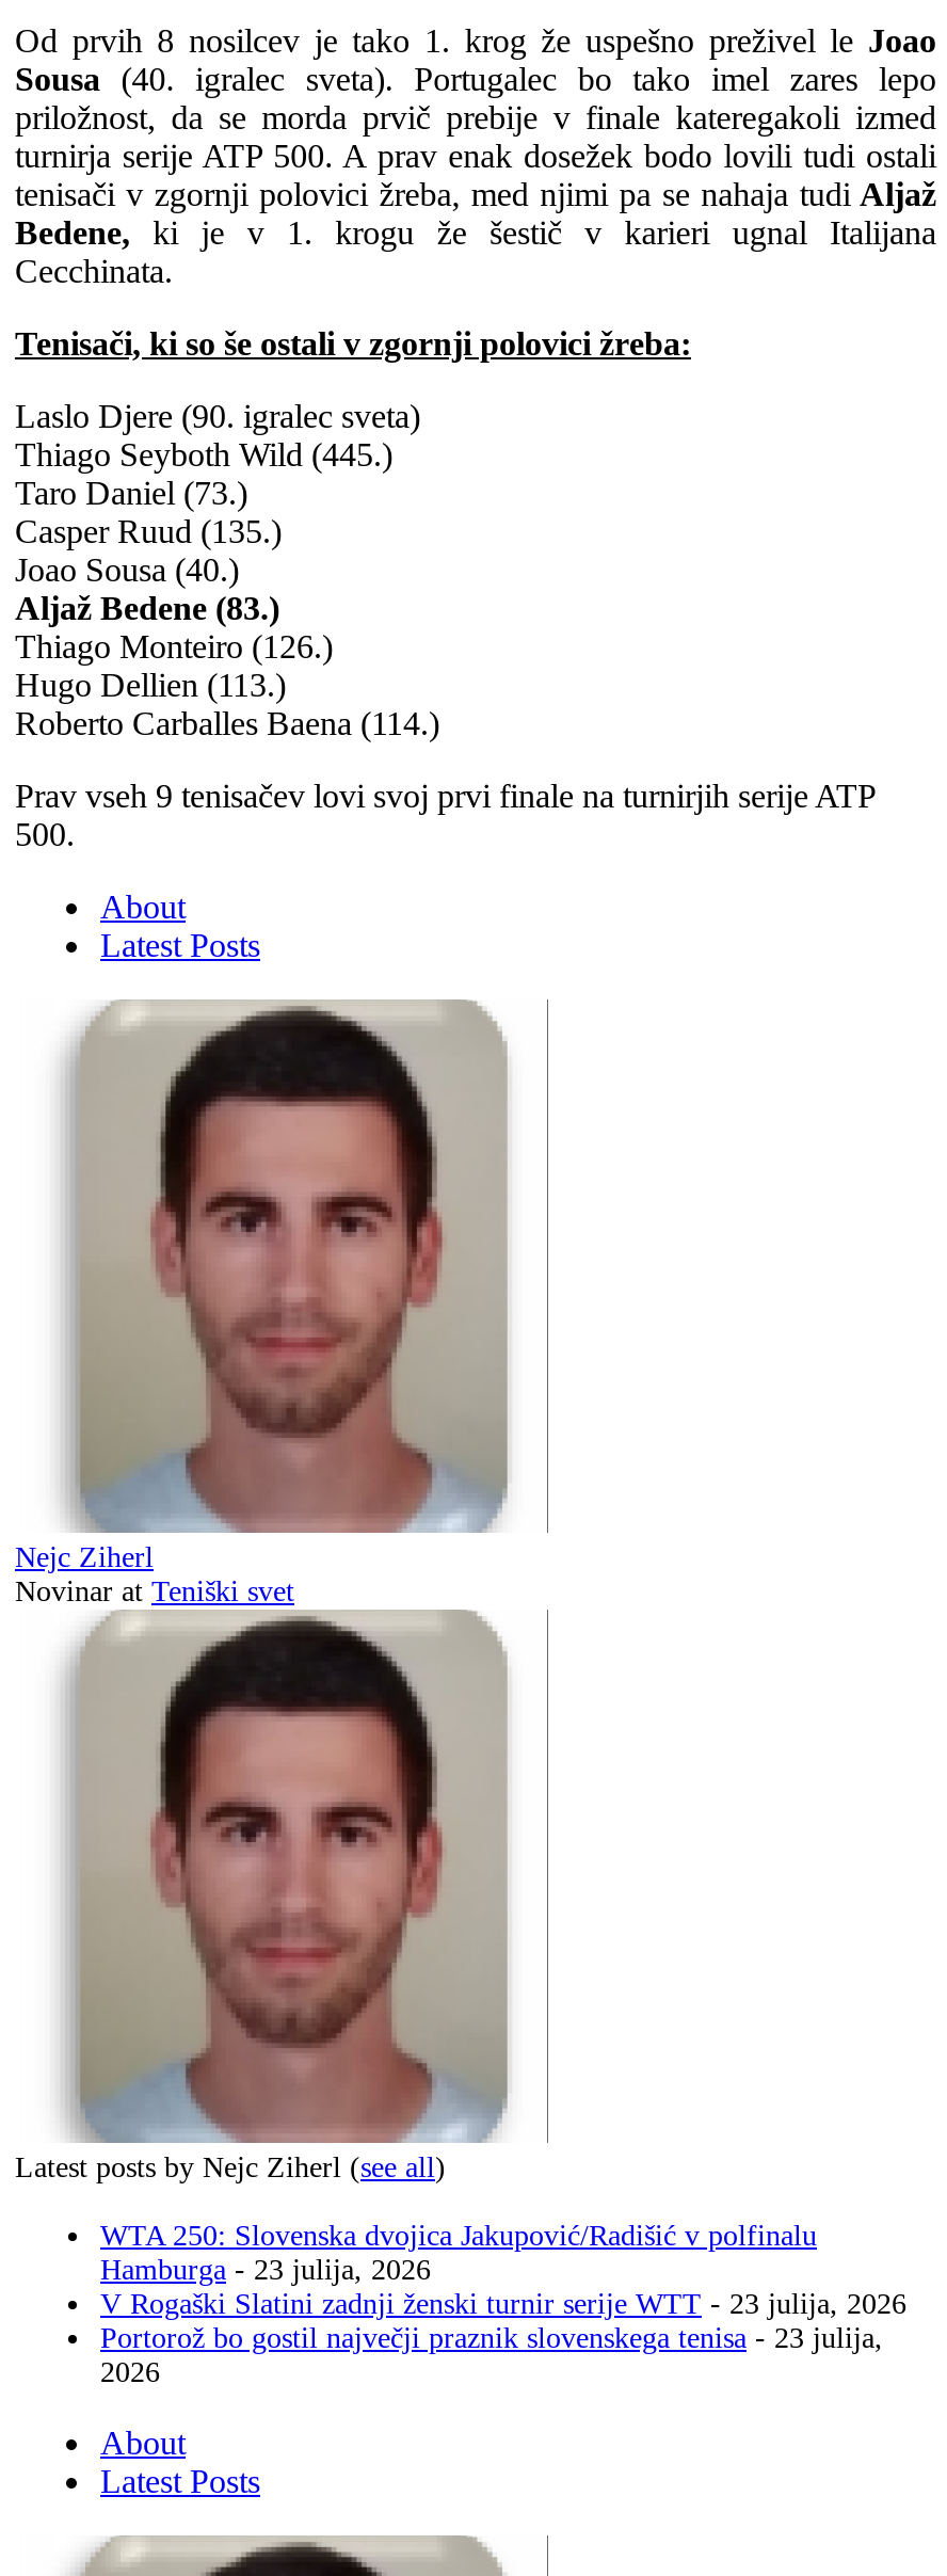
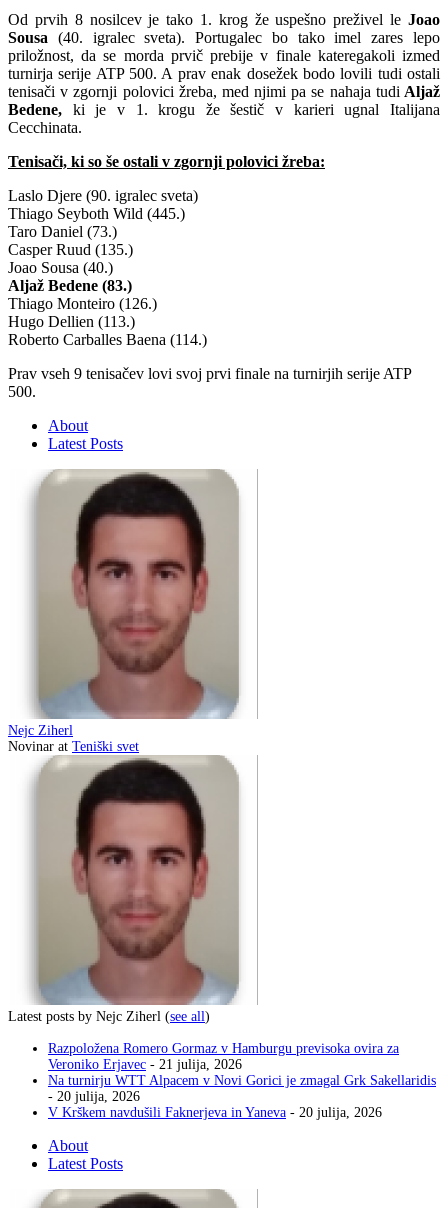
- WTA 250: Slovenska dvojica Jakupović/Radišić v polfinalu
- Hamburga - 23 julija, 2026
- V Rogaški Slatini zadnji ženski turnir serije WTT - 23 julija, 2026
- Portorož bo gostil največji praznik slovenskega tenisa - 23 julija,
- 2026
+ Razpoložena Romero Gormaz v Hamburgu previsoka ovira za
+ Veroniko Erjavec - 21 julija, 2026
+ Na turnirju WTT Alpacem v Novi Gorici je zmagal Grk Sakellaridis
+ - 20 julija, 2026
+ V Krškem navdušili Faknerjeva in Yaneva - 20 julija, 2026
